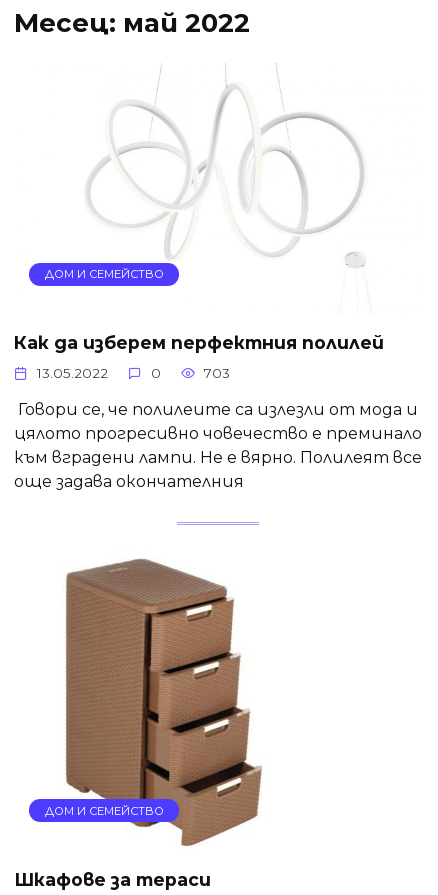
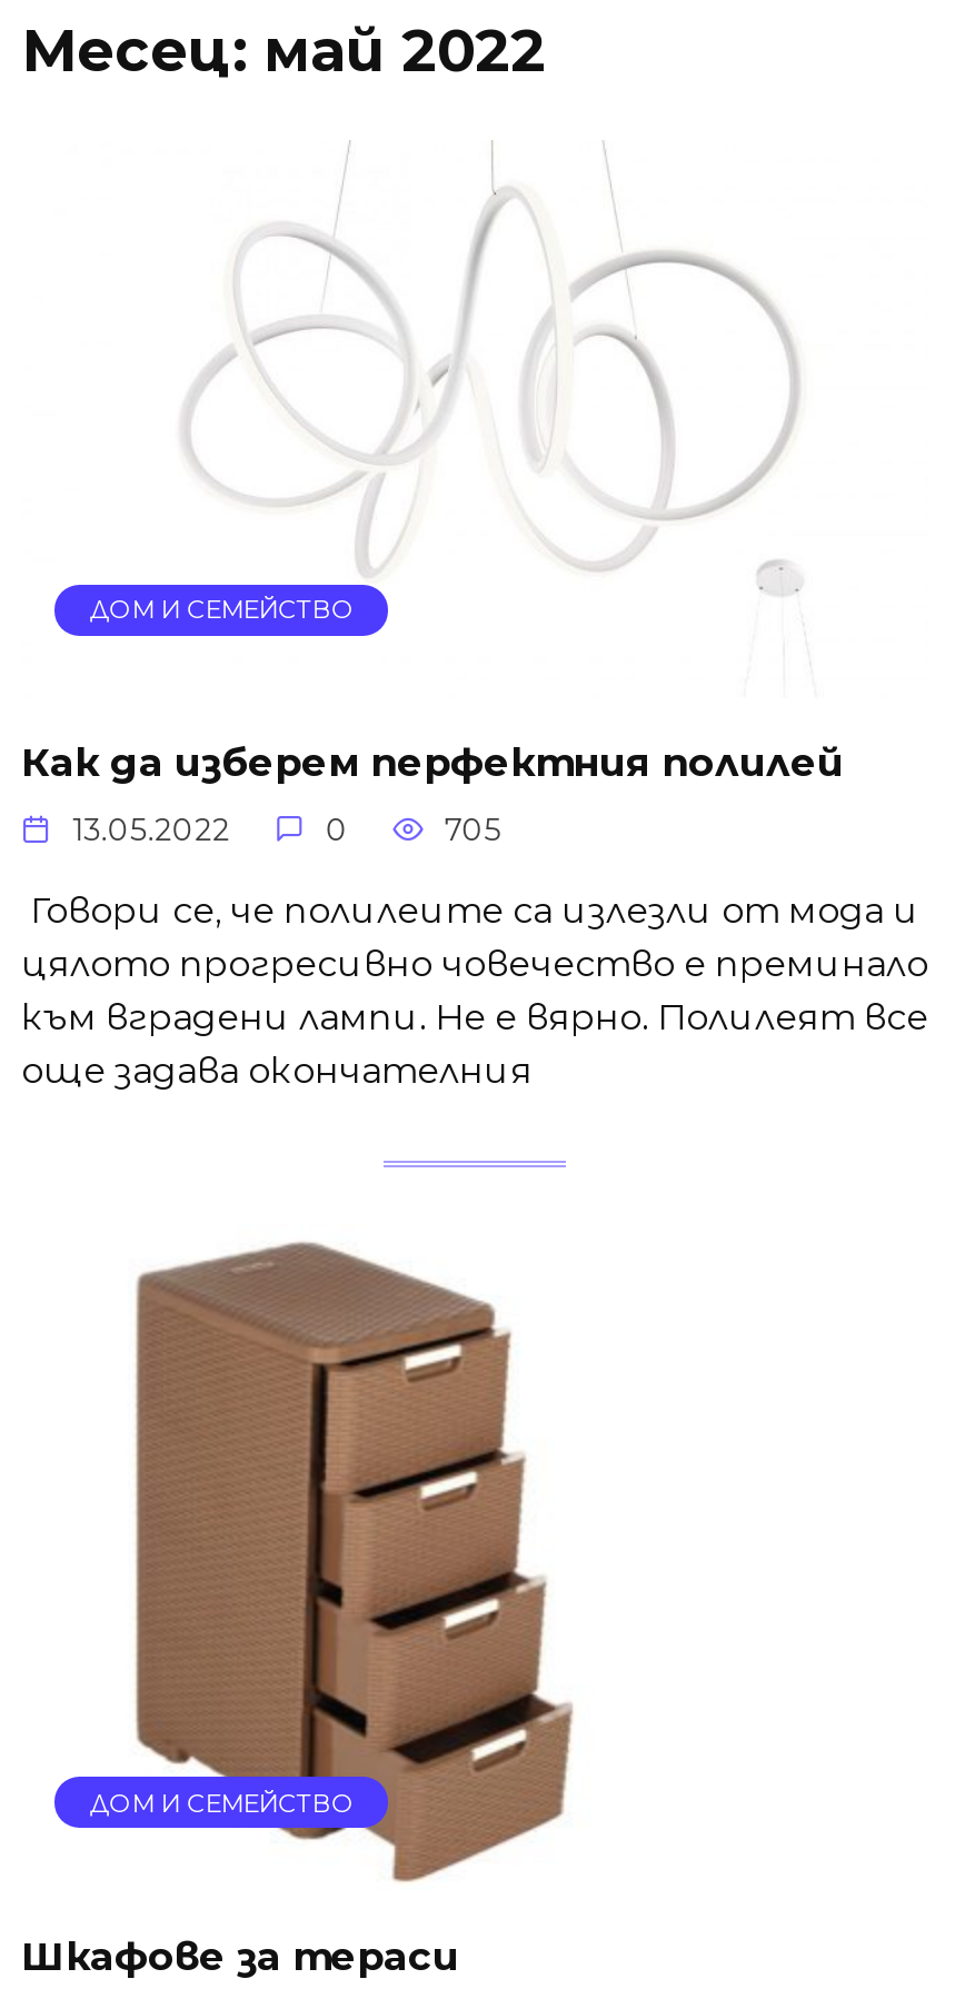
- 703
+ 705
